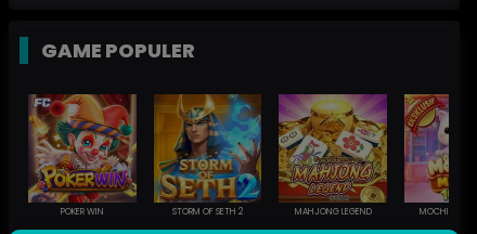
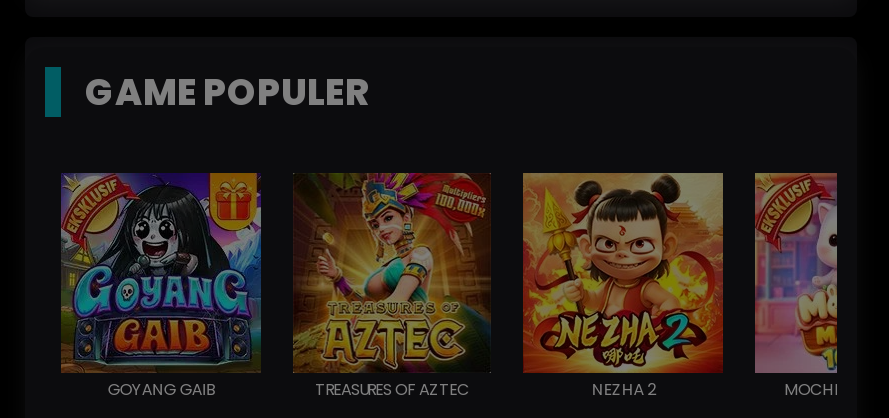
- [image]
- POKER WIN
+ [image]
+ GOYANG GAIB

- [image]
- STORM OF SETH 2
+ [image]
+ TREASURES OF AZTEC

- [image]
- MAHJONG LEGEND
+ [image]
+ NEZHA 2
